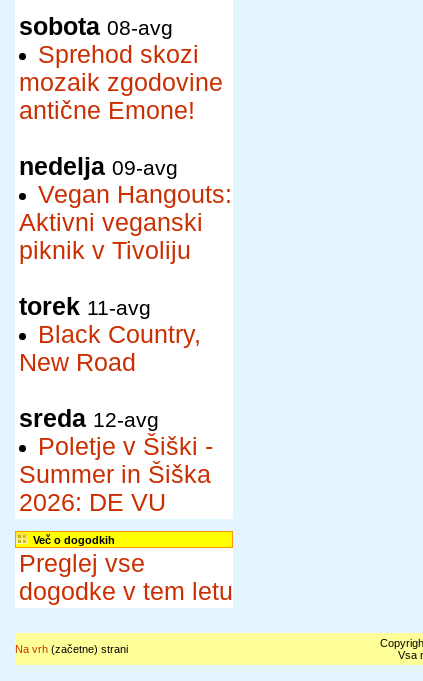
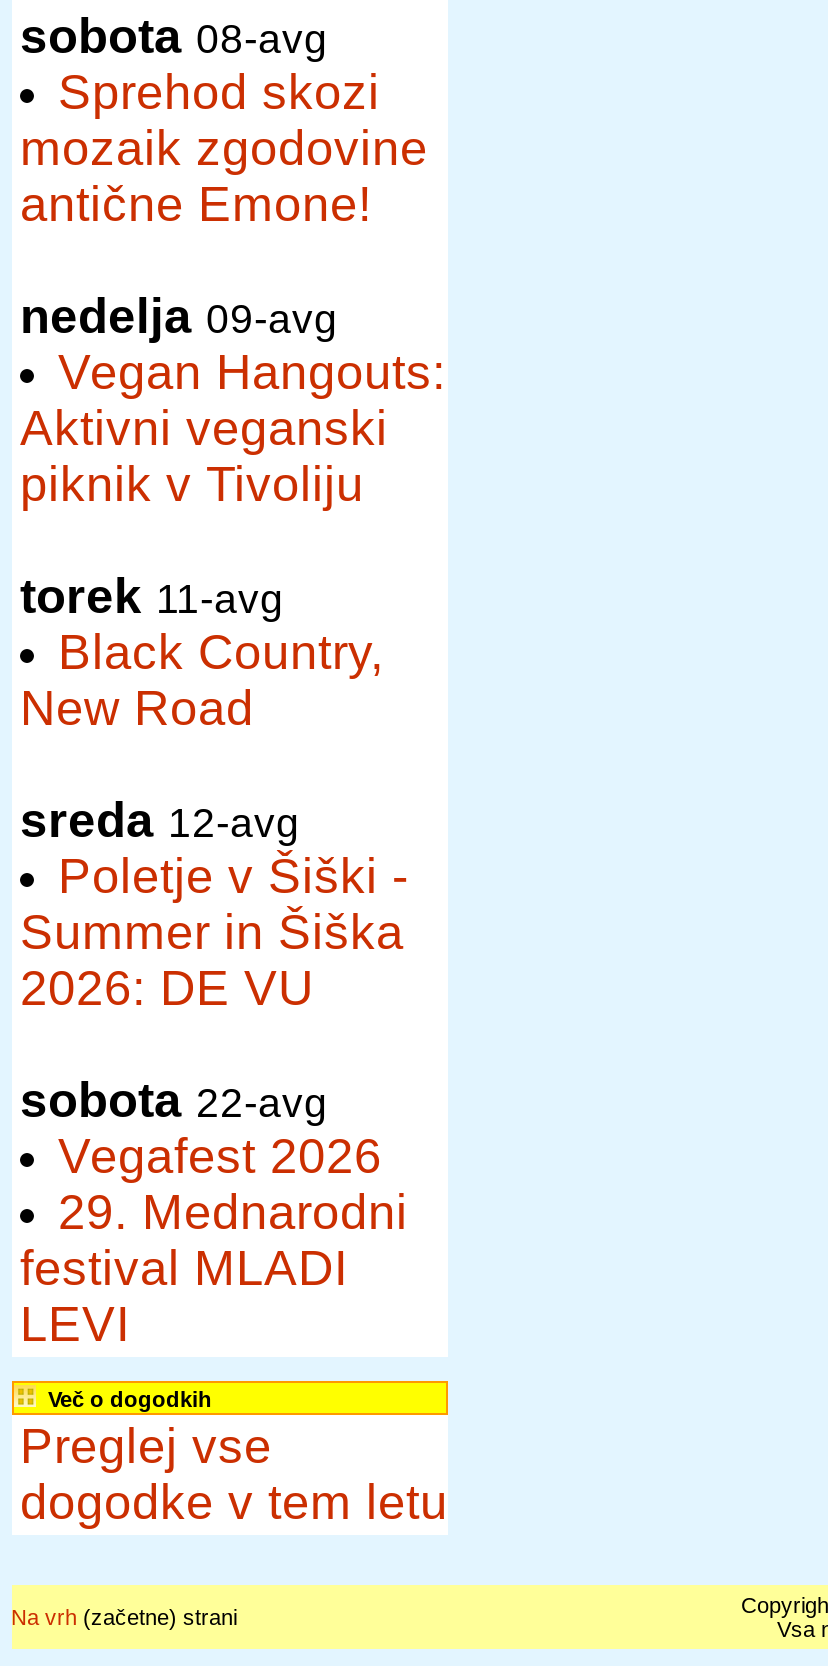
+ sobota 22-avg
+ Vegafest 2026
+ 29. Mednarodni
+ festival MLADI
+ LEVI
